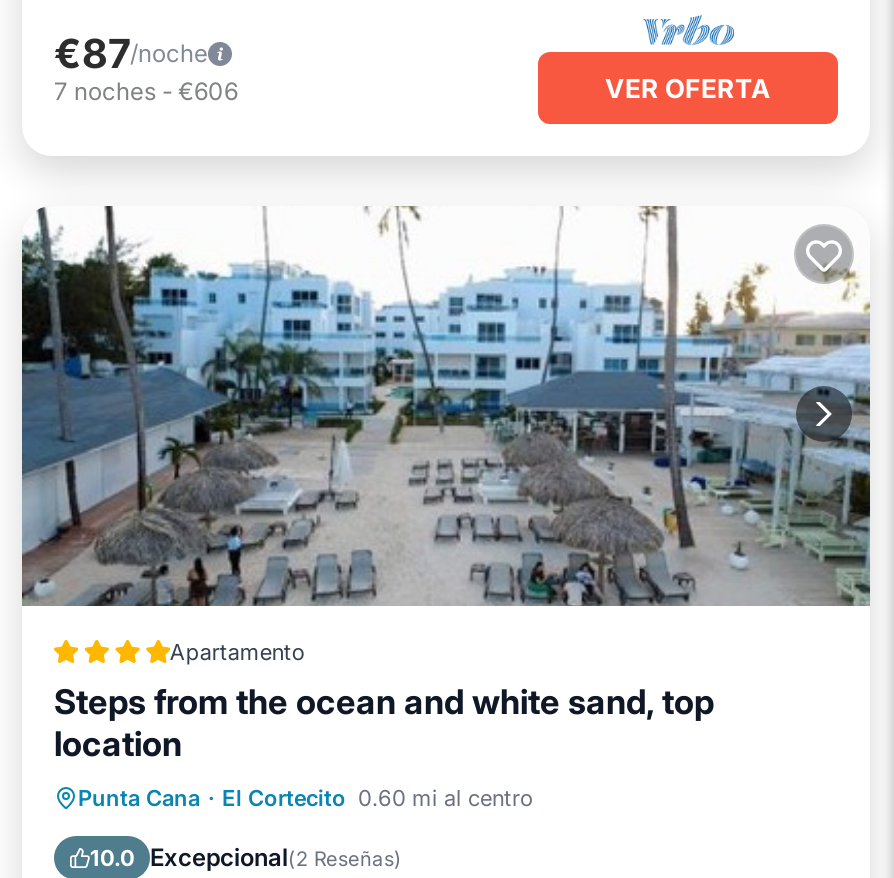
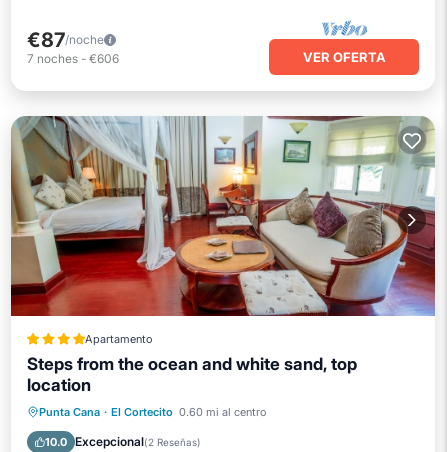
- [image]
+ [image]
